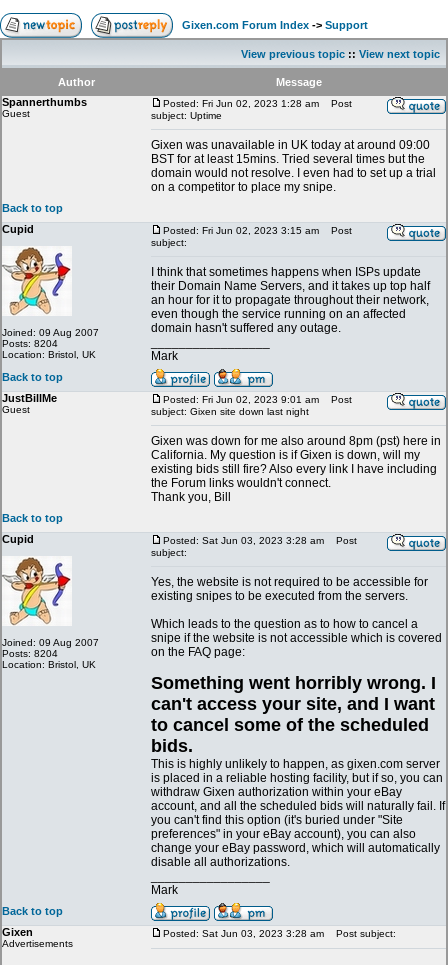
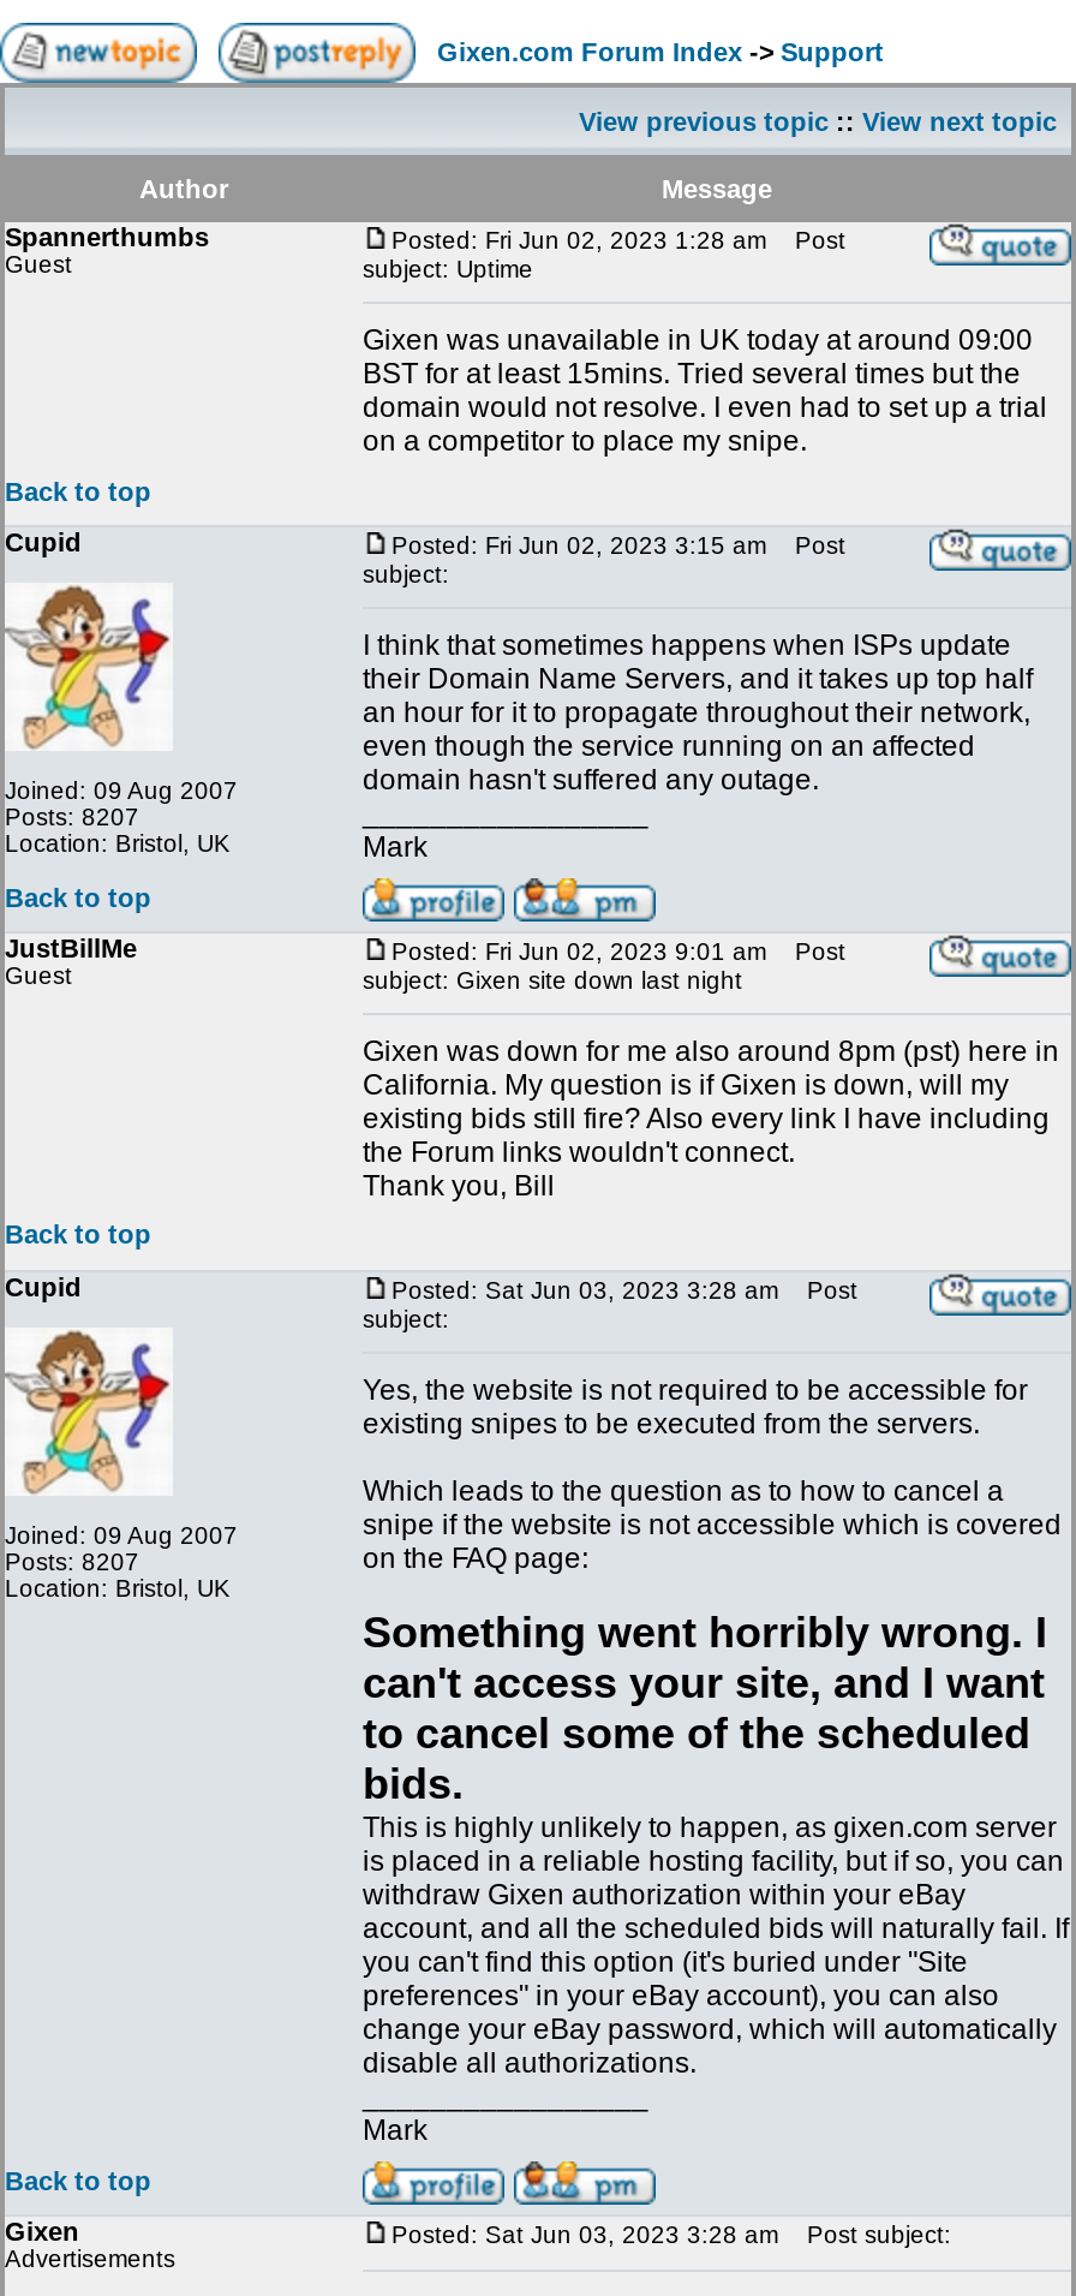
- Posts: 8204
+ Posts: 8207

- Posts: 8204
+ Posts: 8207
